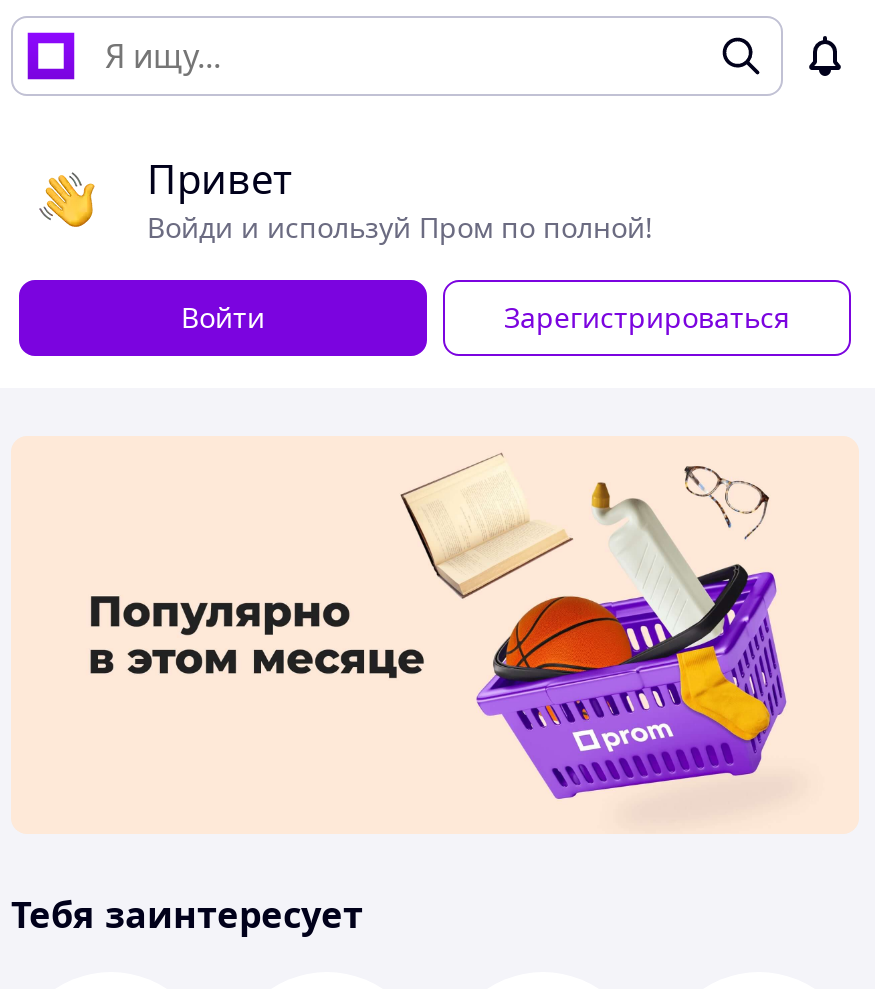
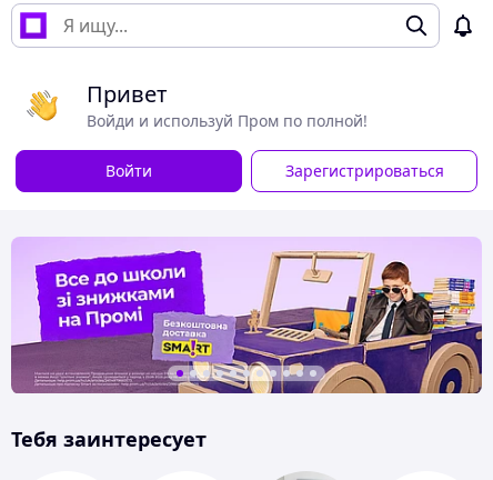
- [image]
+ [image]
